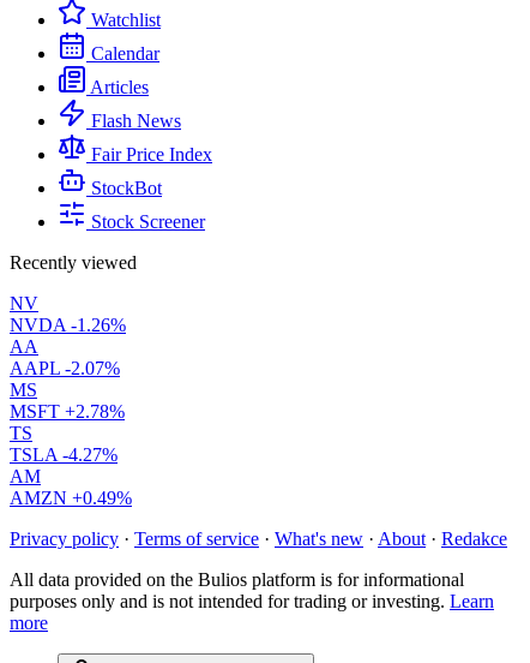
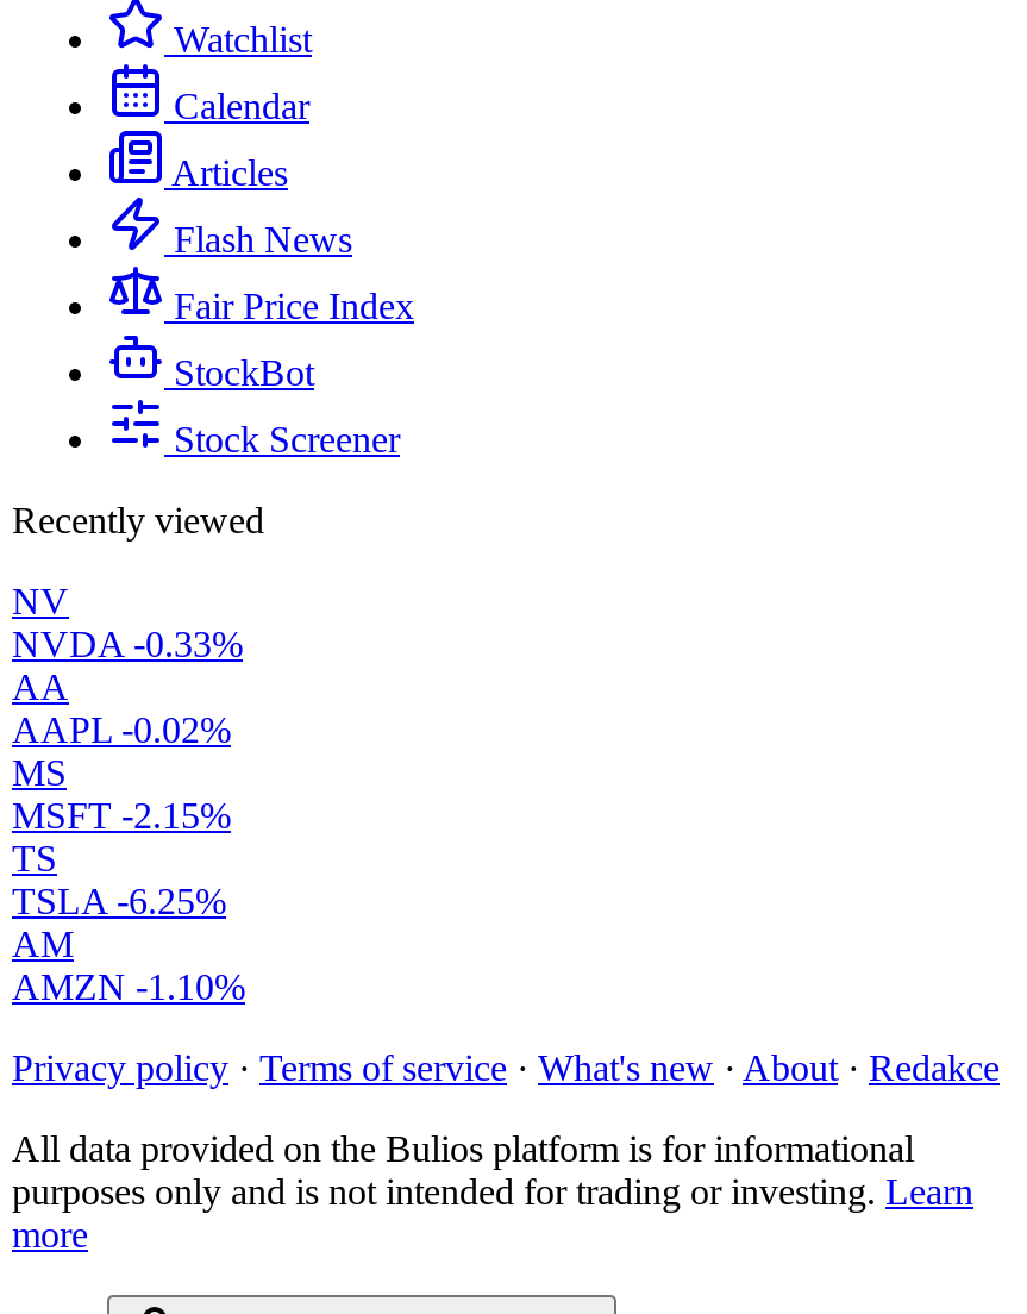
- NVDA -1.26%
+ NVDA -0.33%

- AAPL -2.07%
+ AAPL -0.02%

- MSFT +2.78%
+ MSFT -2.15%

- TSLA -4.27%
+ TSLA -6.25%

- AMZN +0.49%
+ AMZN -1.10%
